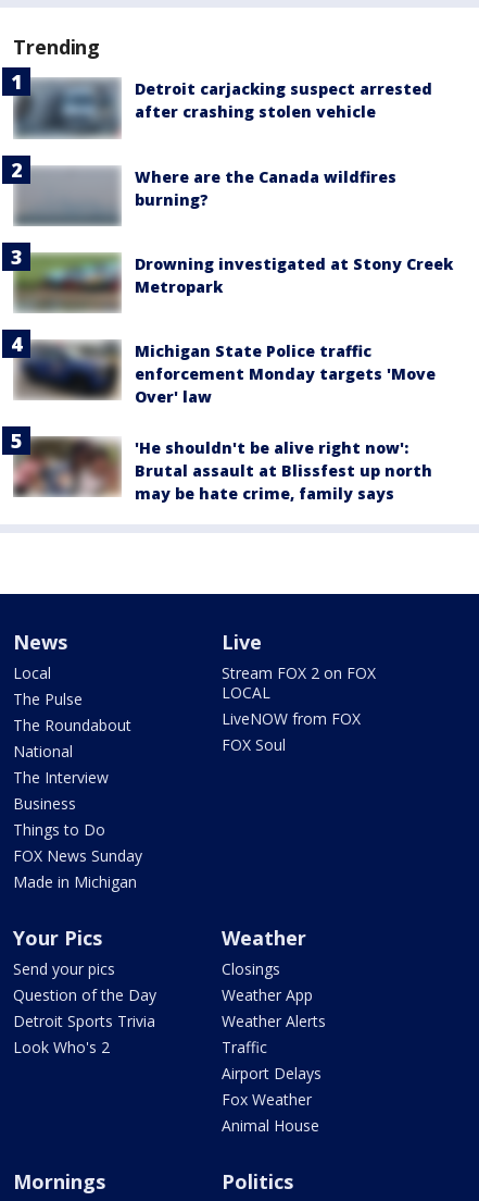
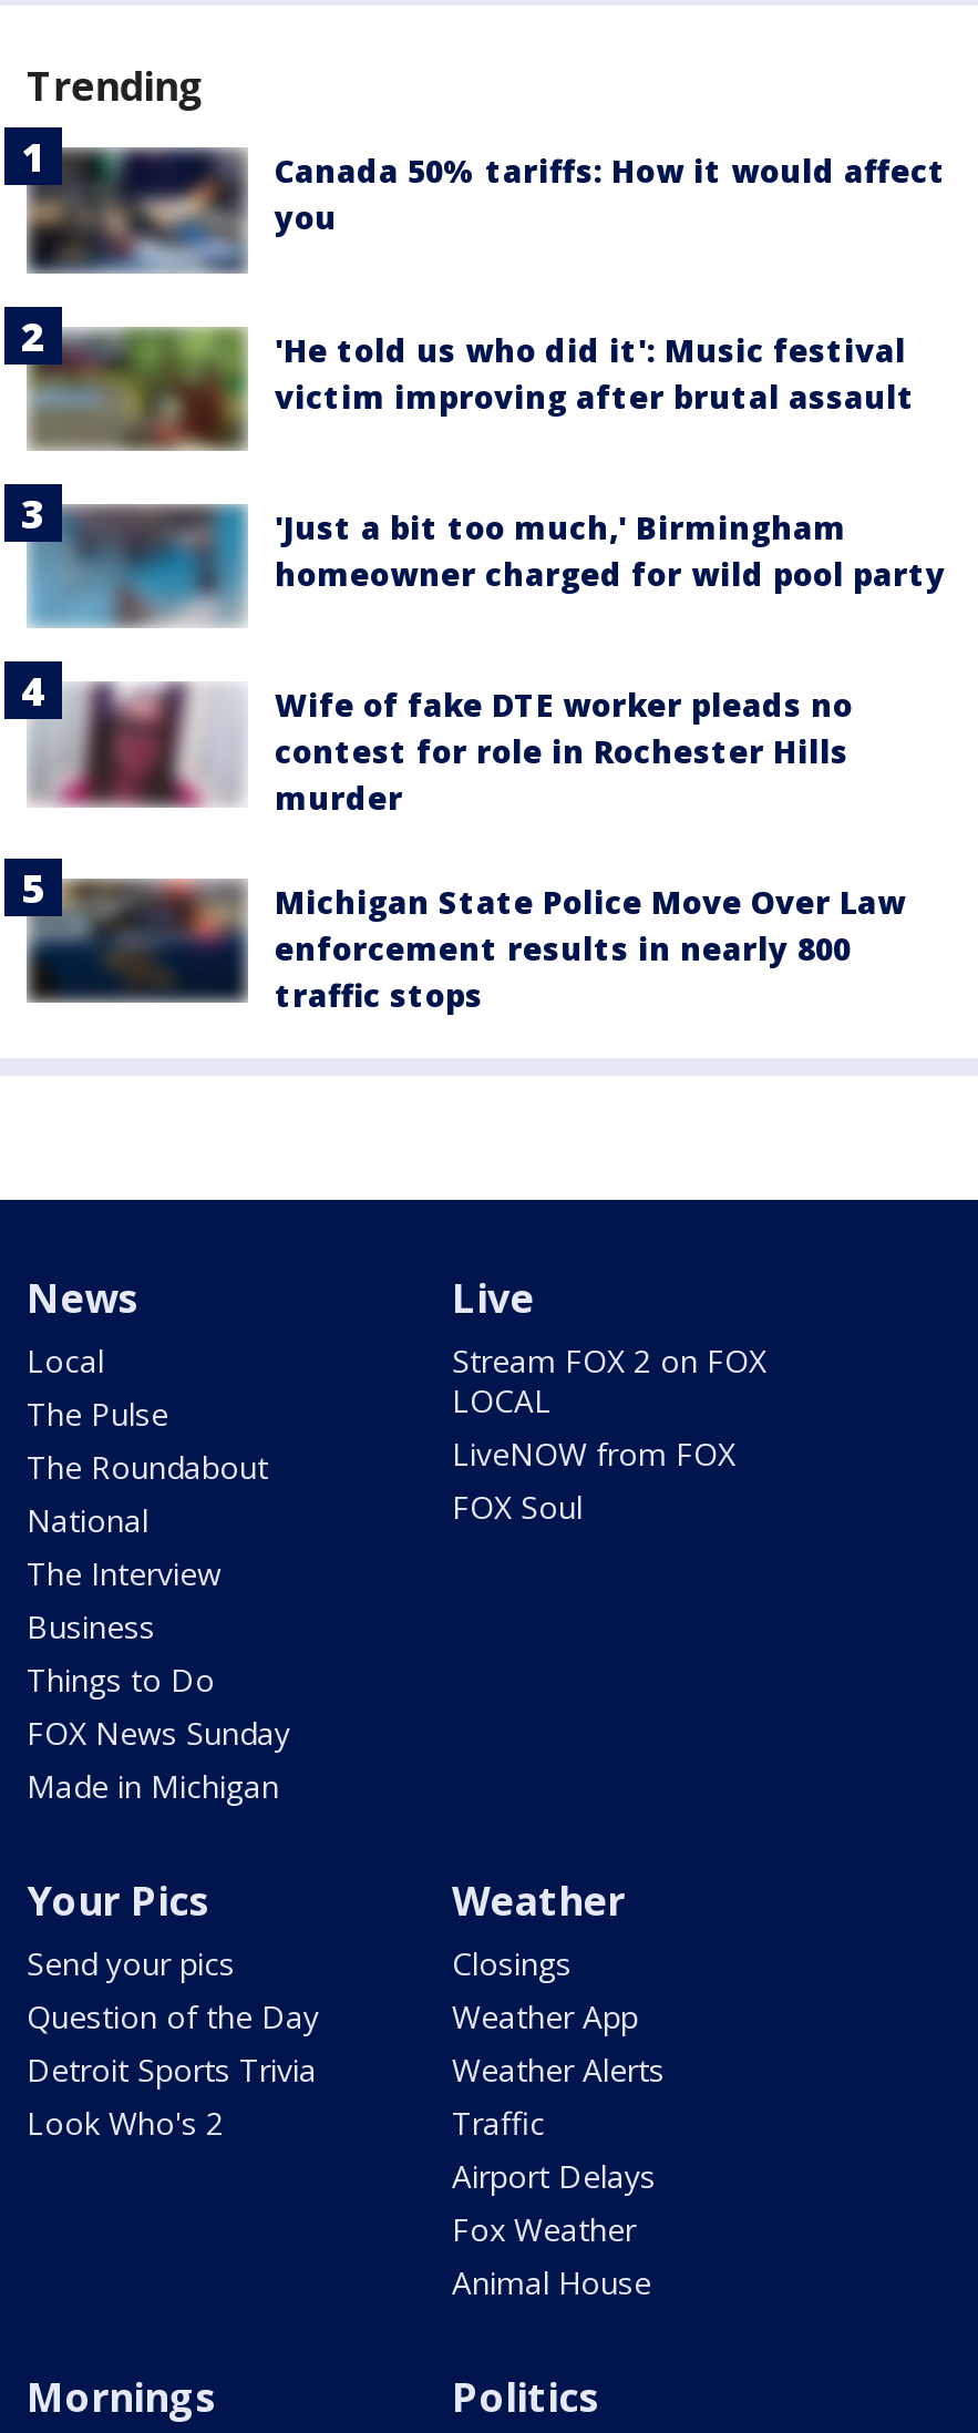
- [image]
- Detroit carjacking suspect arrested
- after crashing stolen vehicle
+ [image]
+ Canada 50% tariffs: How it would affect
+ you

- [image]
- Where are the Canada wildfires
- burning?
+ [image]
+ 'He told us who did it': Music festival
+ victim improving after brutal assault

- [image]
- Drowning investigated at Stony Creek
- Metropark
+ [image]
+ 'Just a bit too much,' Birmingham
+ homeowner charged for wild pool party

- [image]
- Michigan State Police traffic
- enforcement Monday targets 'Move
- Over' law
+ [image]
+ Wife of fake DTE worker pleads no
+ contest for role in Rochester Hills
+ murder

- [image]
- 'He shouldn't be alive right now':
- Brutal assault at Blissfest up north
- may be hate crime, family says
+ [image]
+ Michigan State Police Move Over Law
+ enforcement results in nearly 800
+ traffic stops
